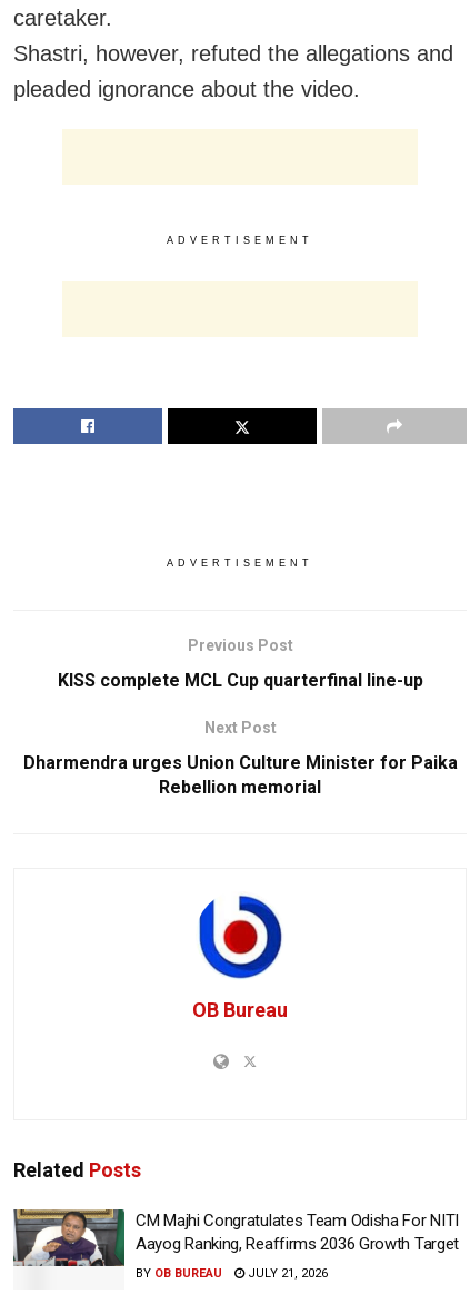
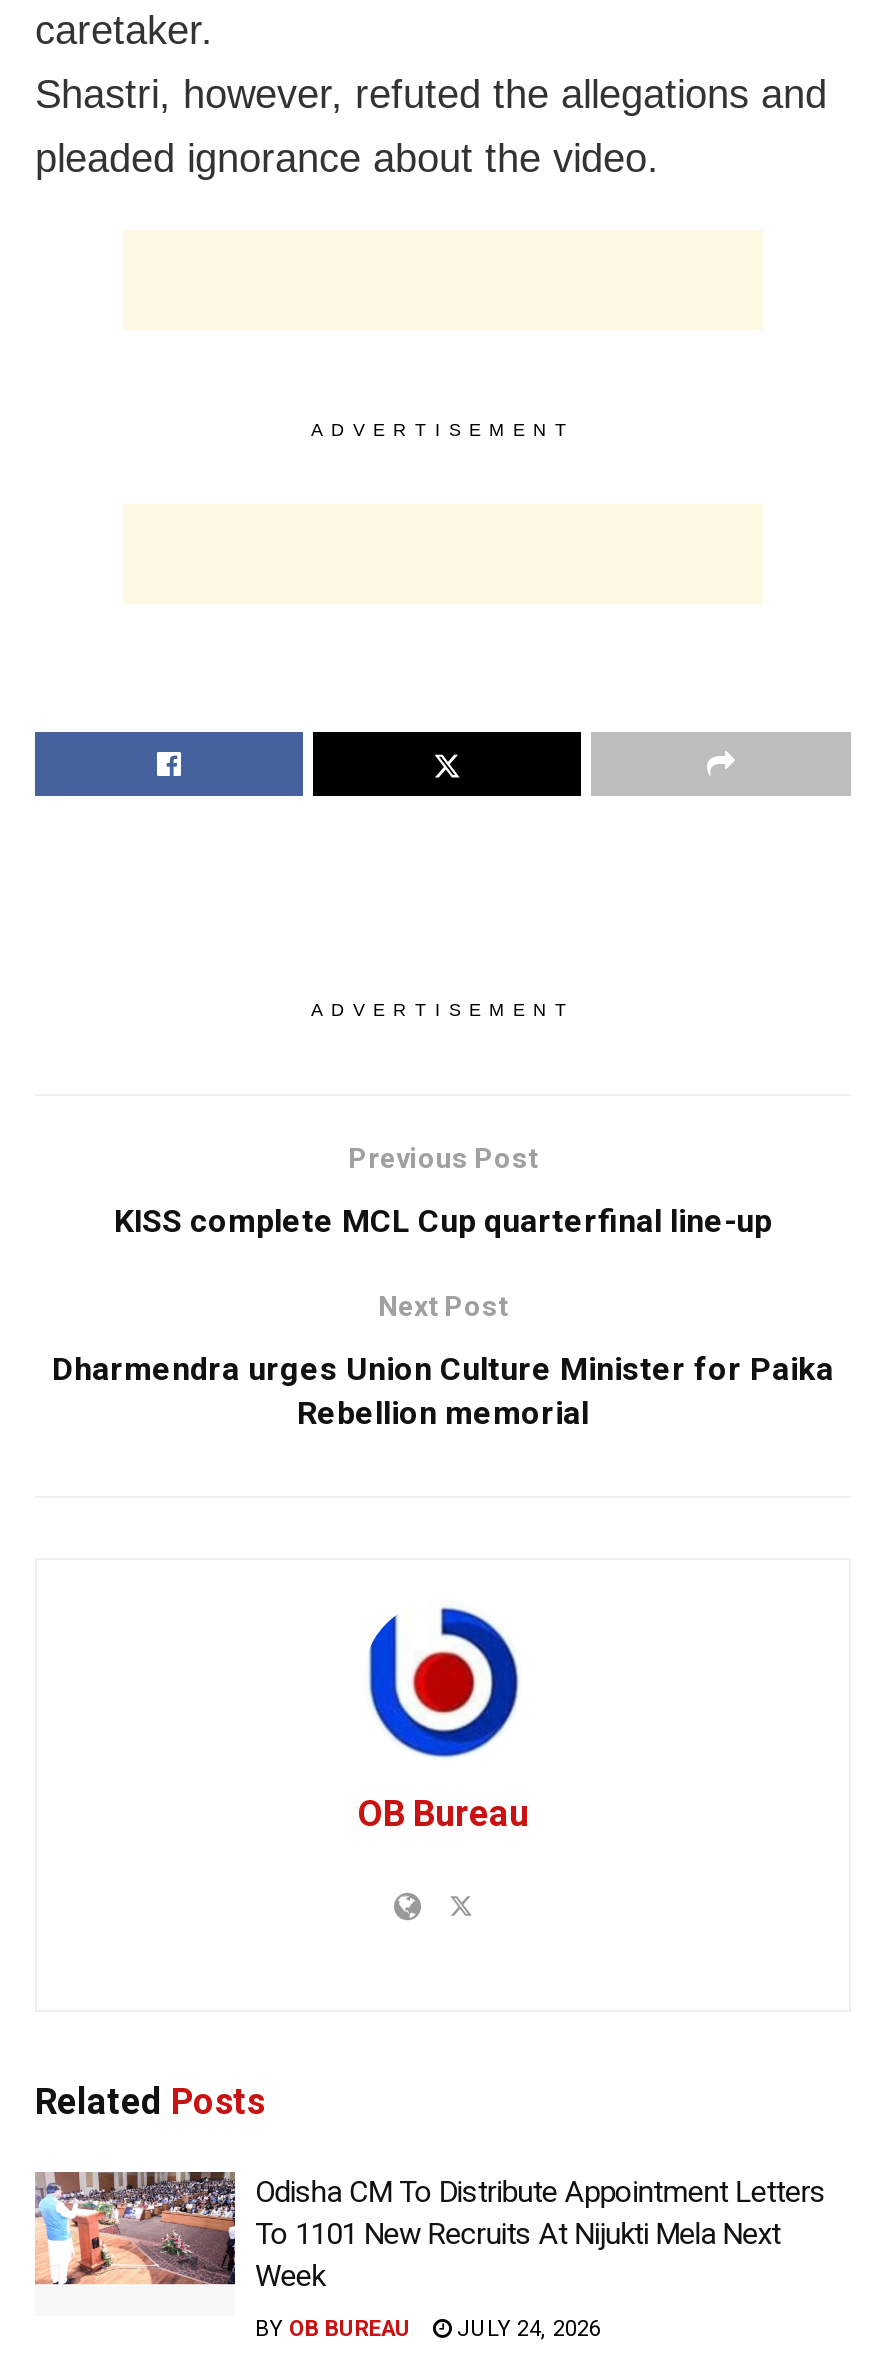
- [image]
- CM Majhi Congratulates Team Odisha For NITI
- Aayog Ranking, Reaffirms 2036 Growth Target
+ [image]
+ Odisha CM To Distribute Appointment Letters
+ To 1101 New Recruits At Nijukti Mela Next
+ Week

- BY OB BUREAU JULY 21, 2026
+ BY OB BUREAU JULY 24, 2026
